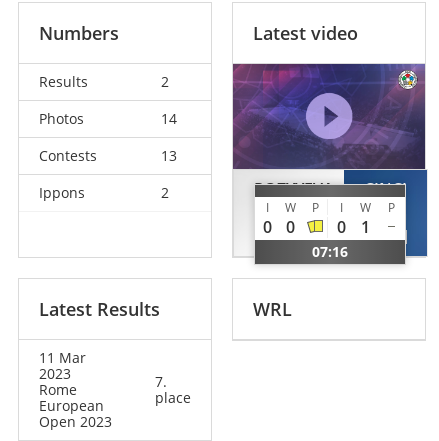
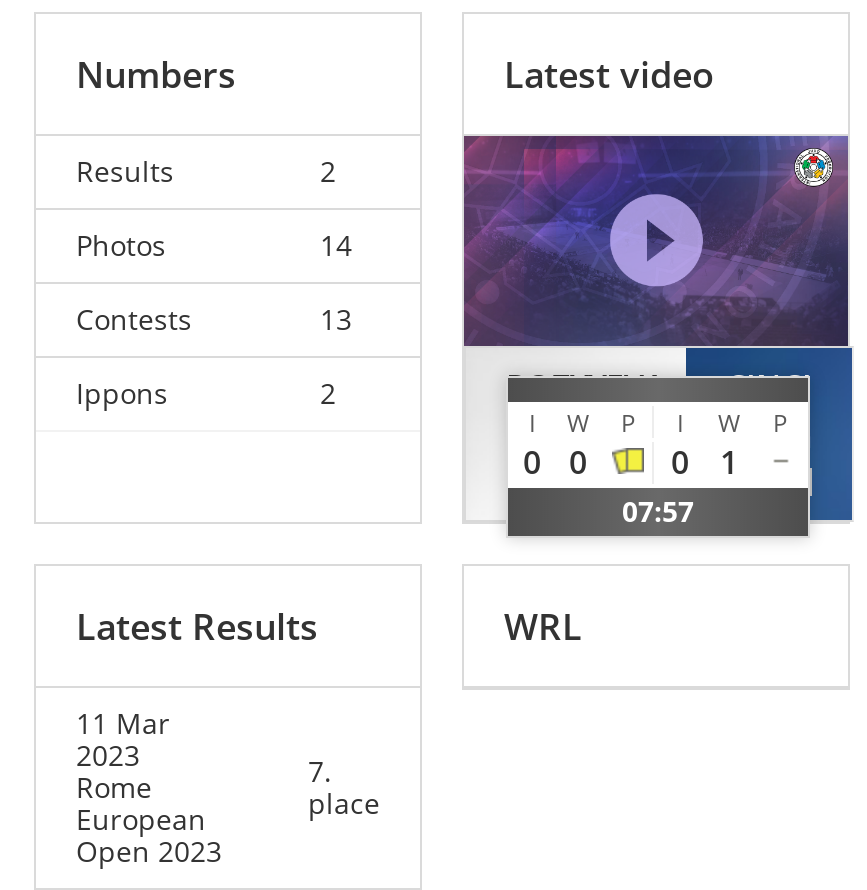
- 07:16
+ 07:57
